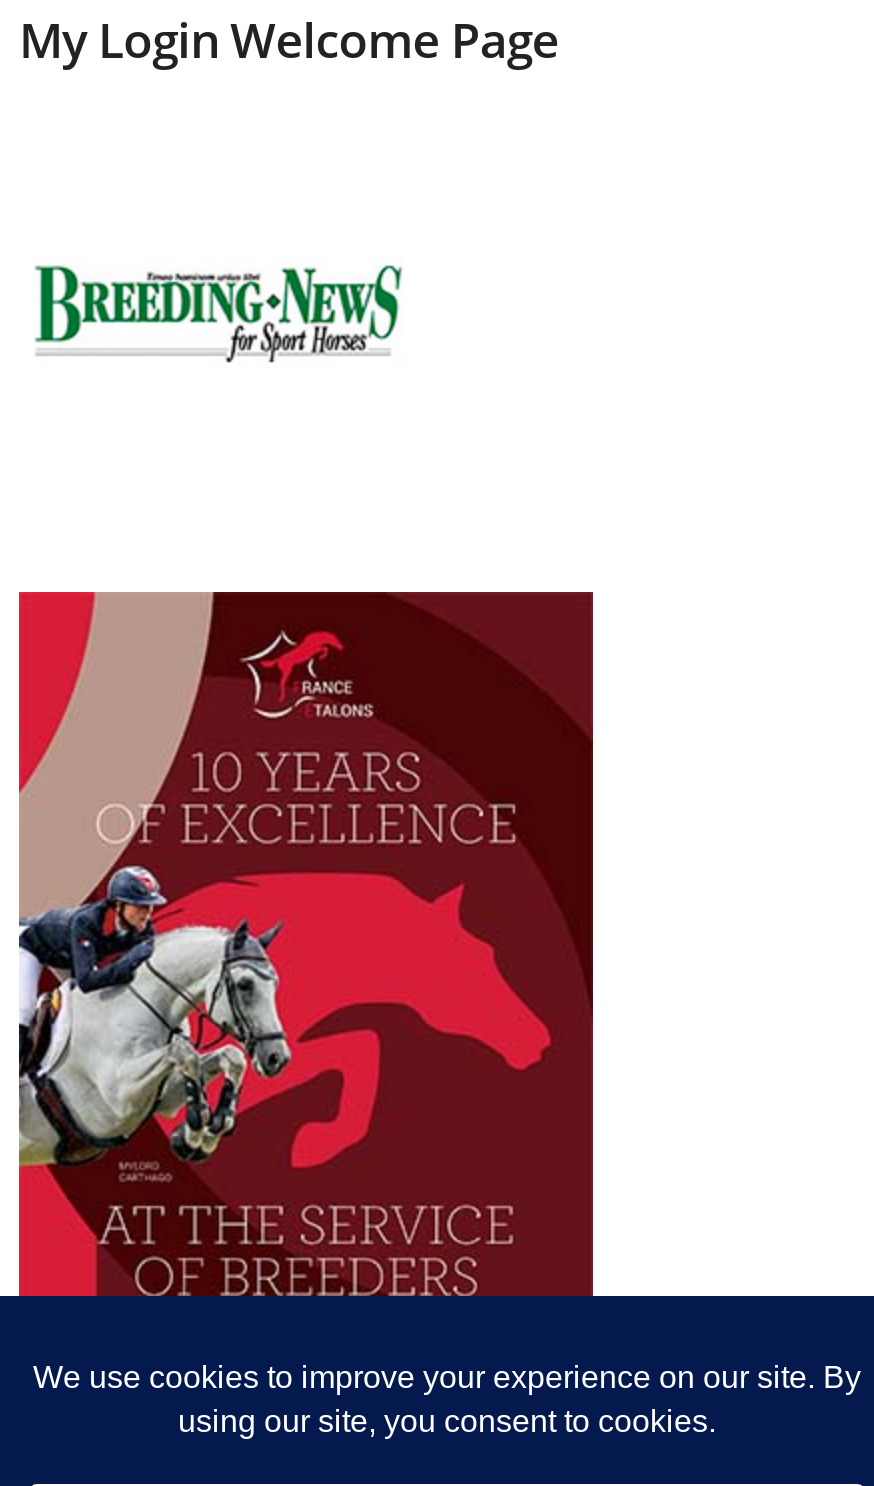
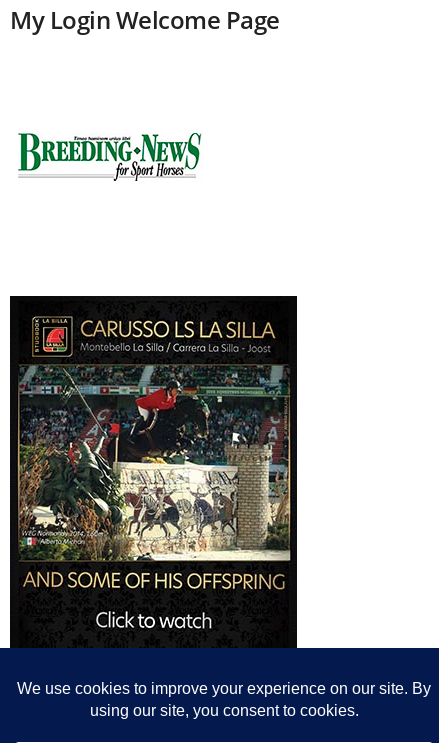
- [image]
+ [image]
